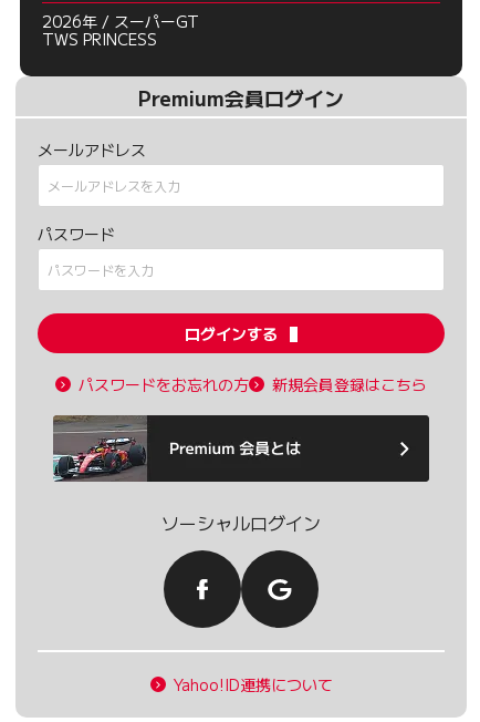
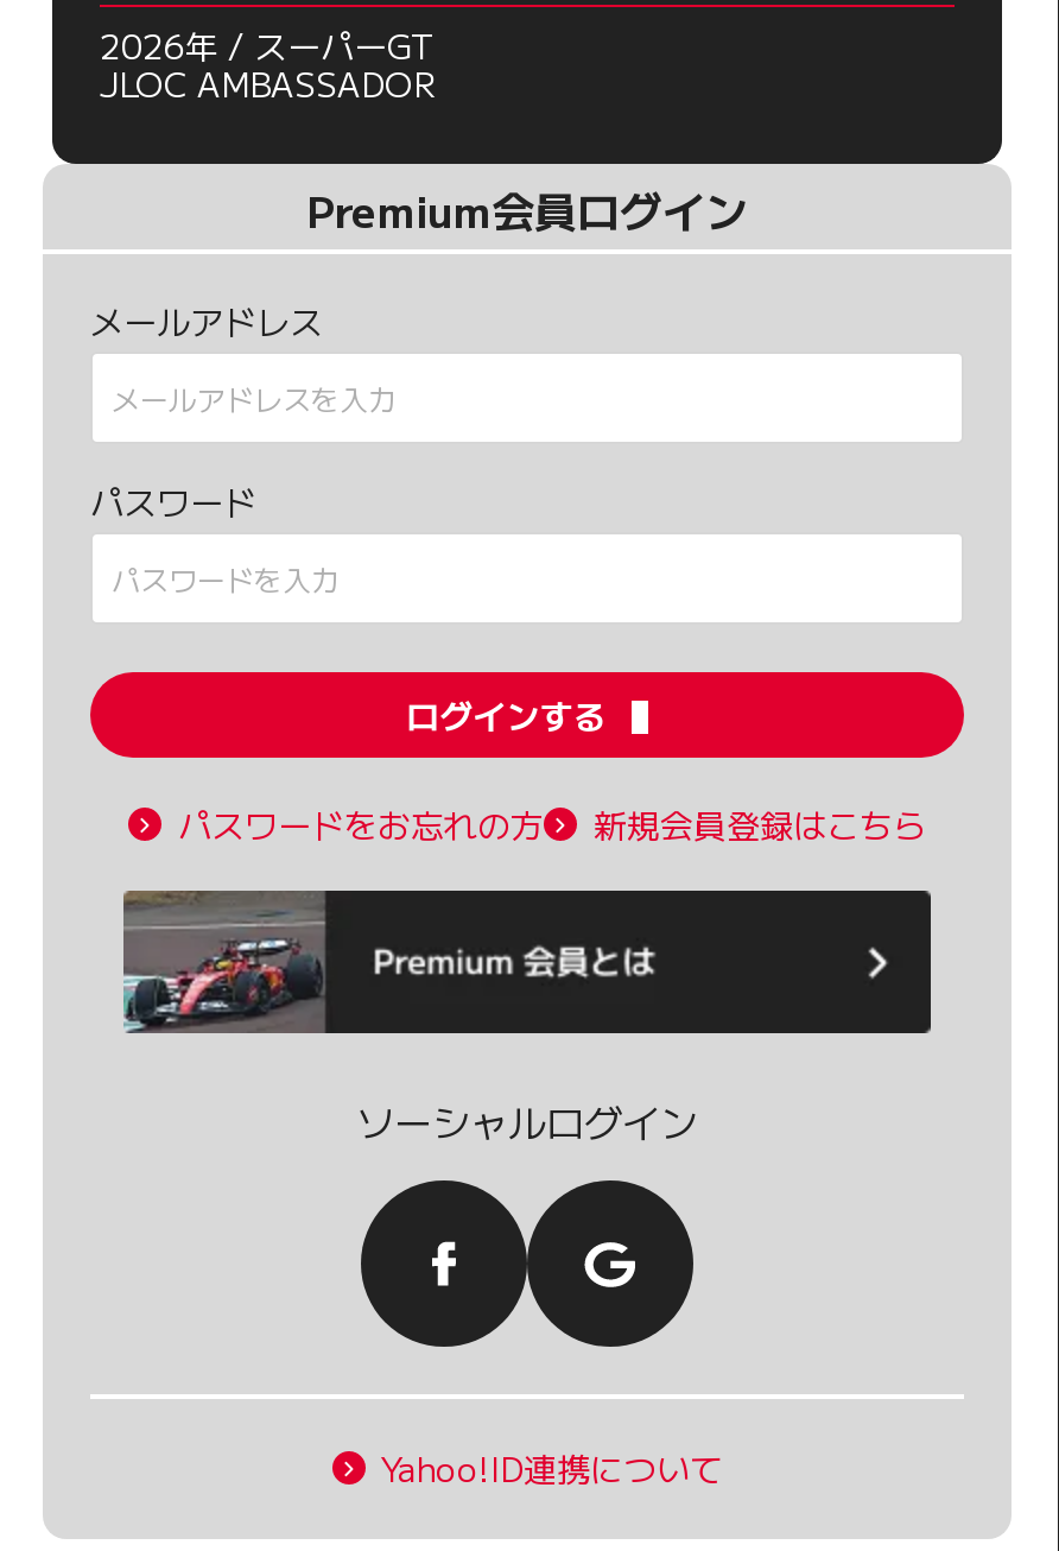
- TWS PRINCESS
+ JLOC AMBASSADOR
